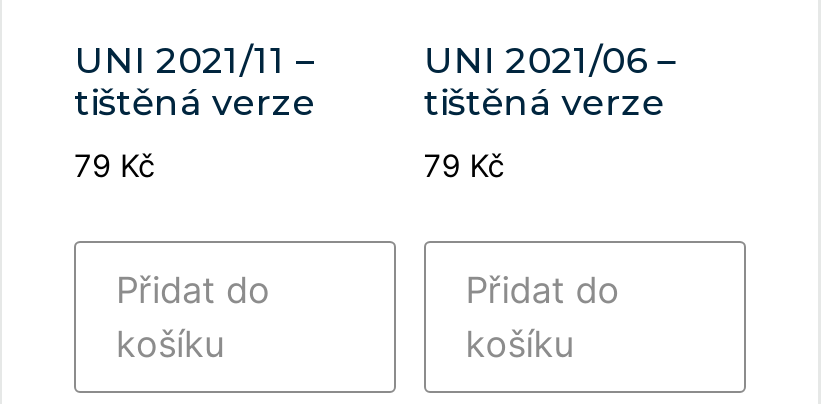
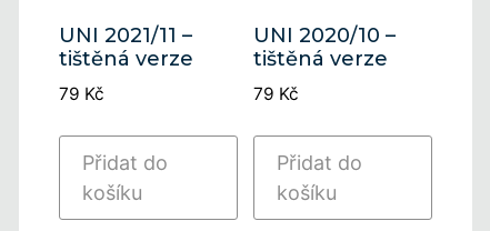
- UNI 2021/06 –
+ UNI 2020/10 –
